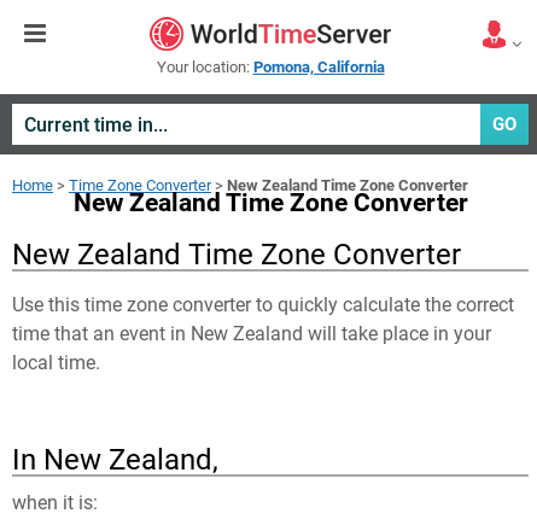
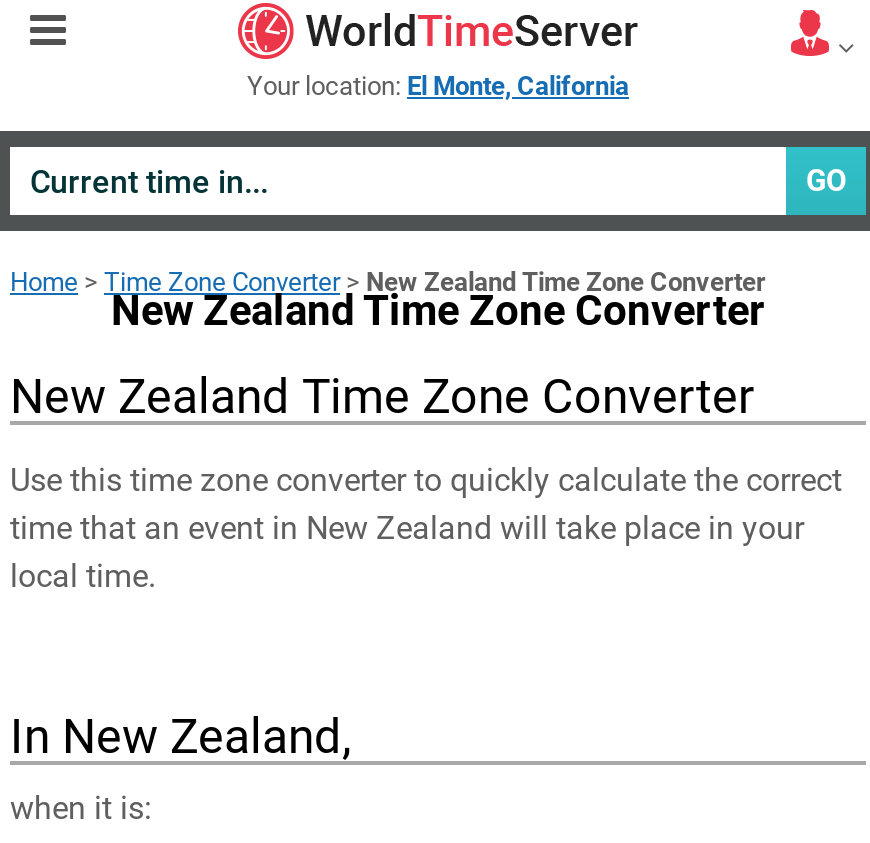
- Your location: Pomona, California
+ Your location: El Monte, California
